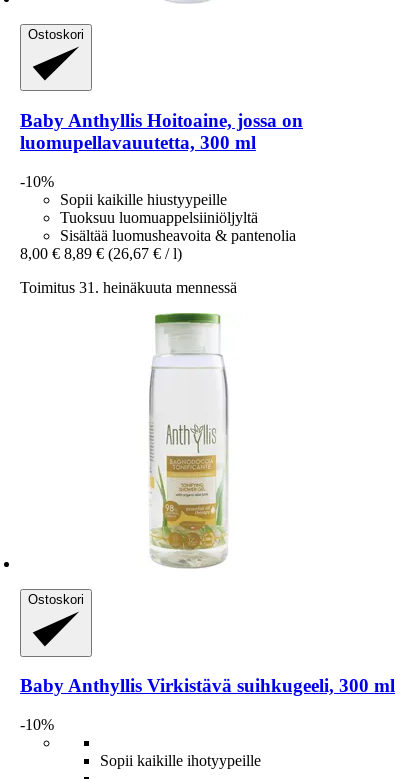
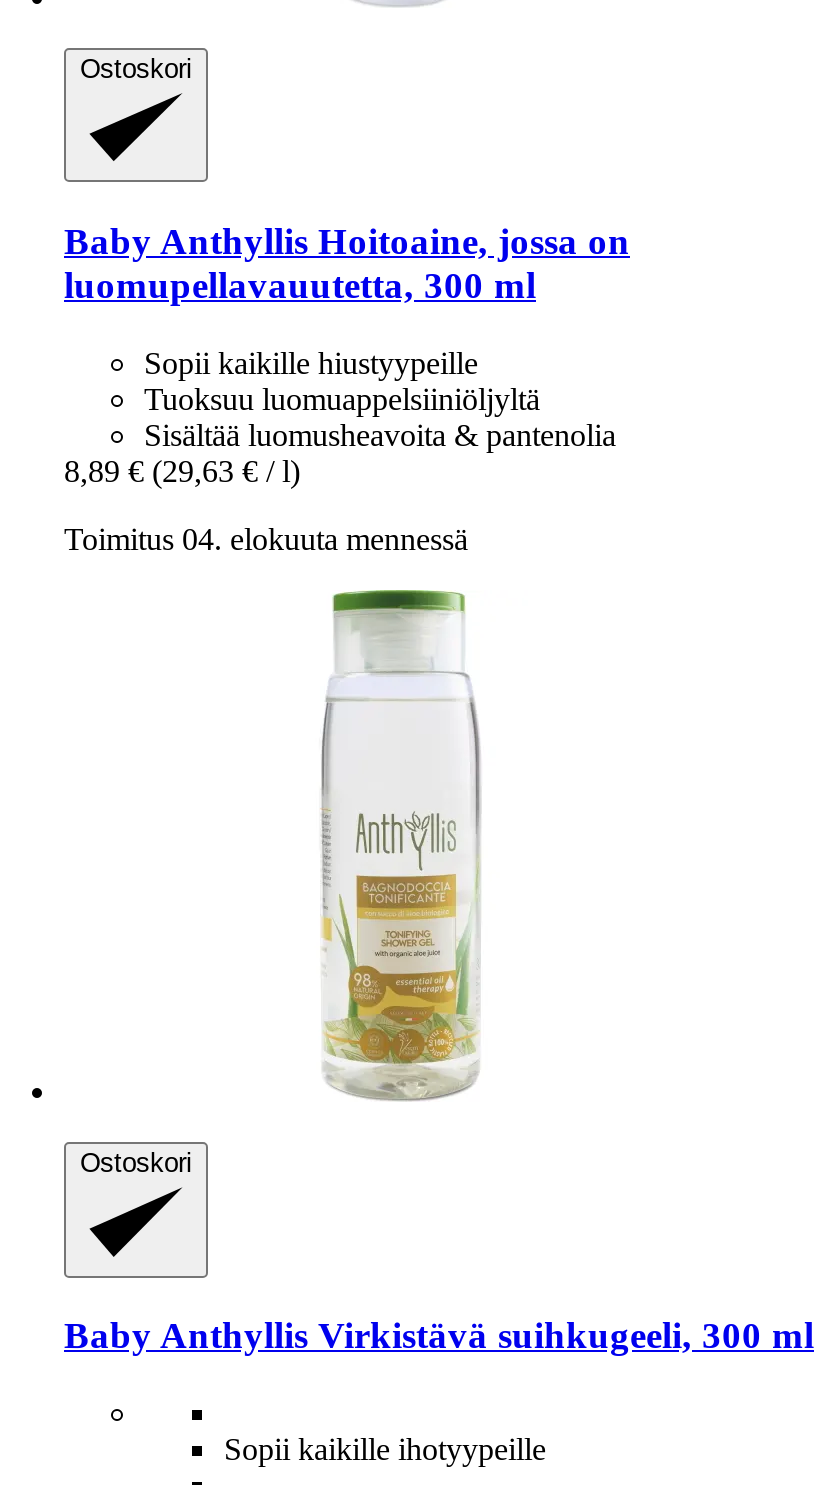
- -10%

- 8,00 € 8,89 € (26,67 € / l)
+ 8,89 € (29,63 € / l)

- Toimitus 31. heinäkuuta mennessä
+ Toimitus 04. elokuuta mennessä

- -10%
